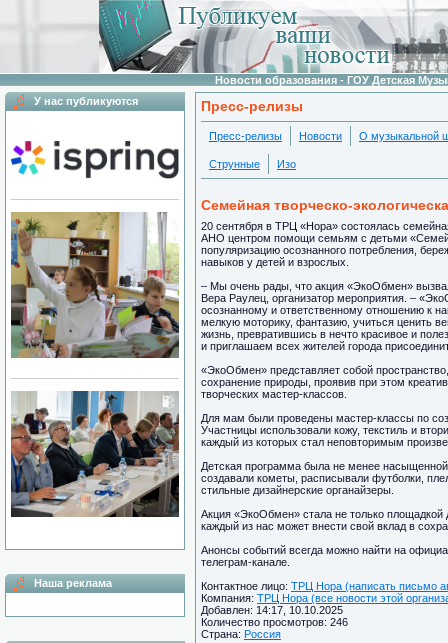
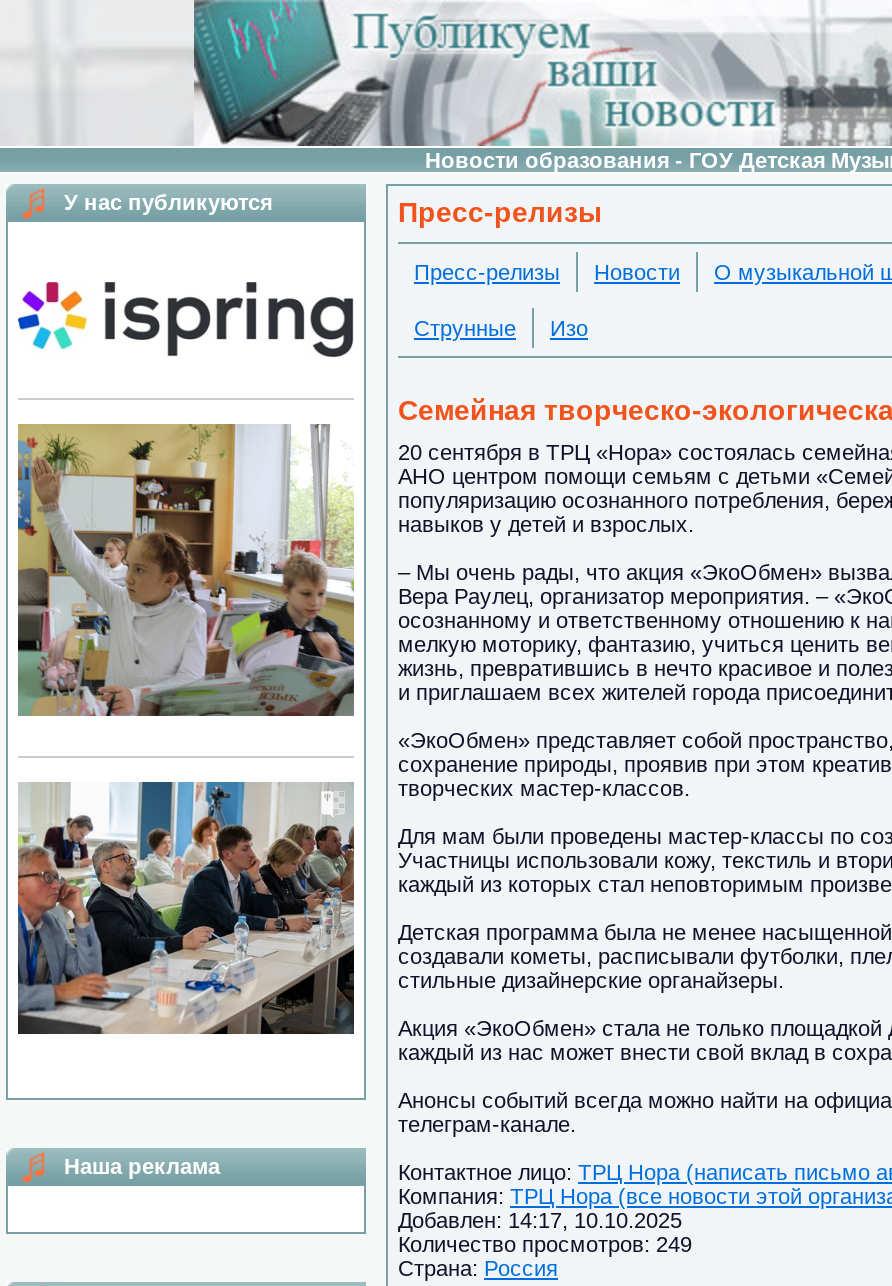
- Количество просмотров: 246
+ Количество просмотров: 249
